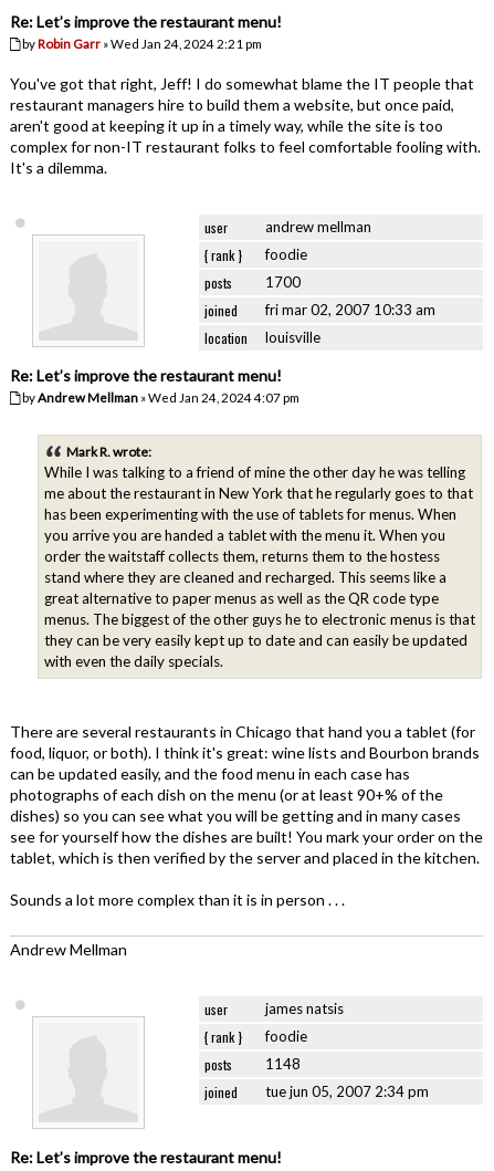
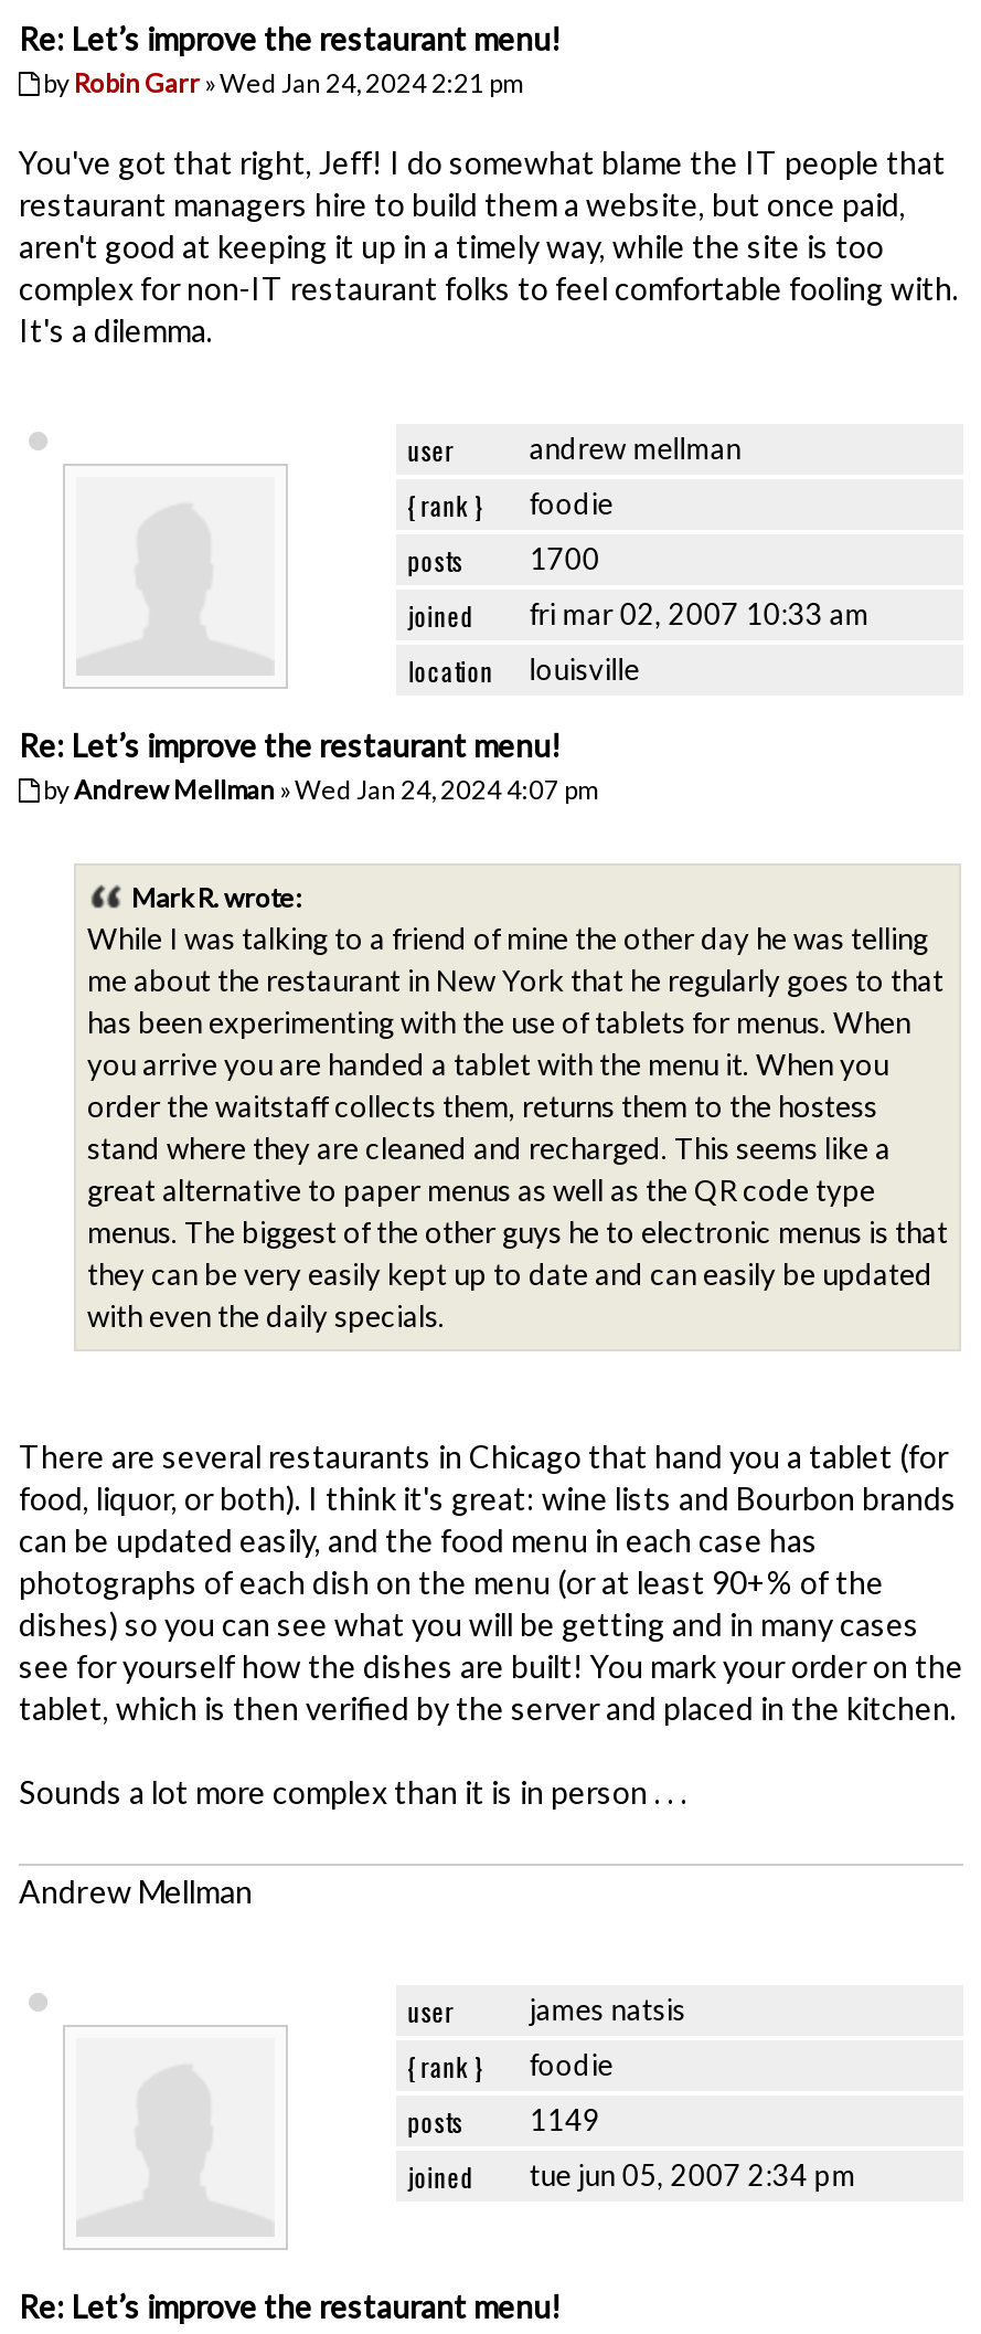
- posts 1148
+ posts 1149
